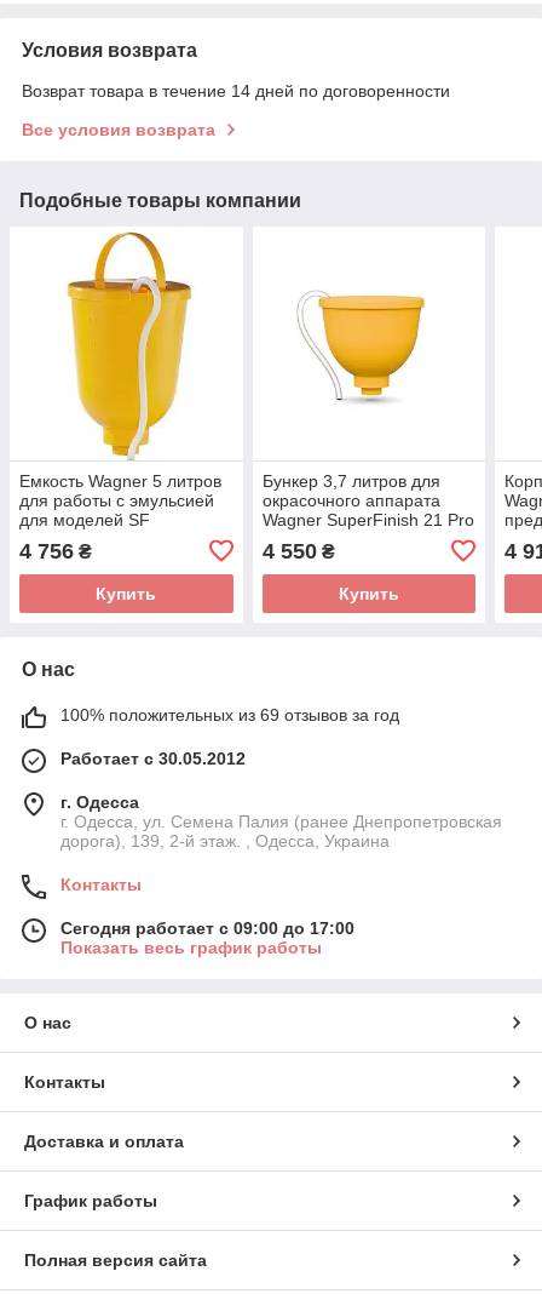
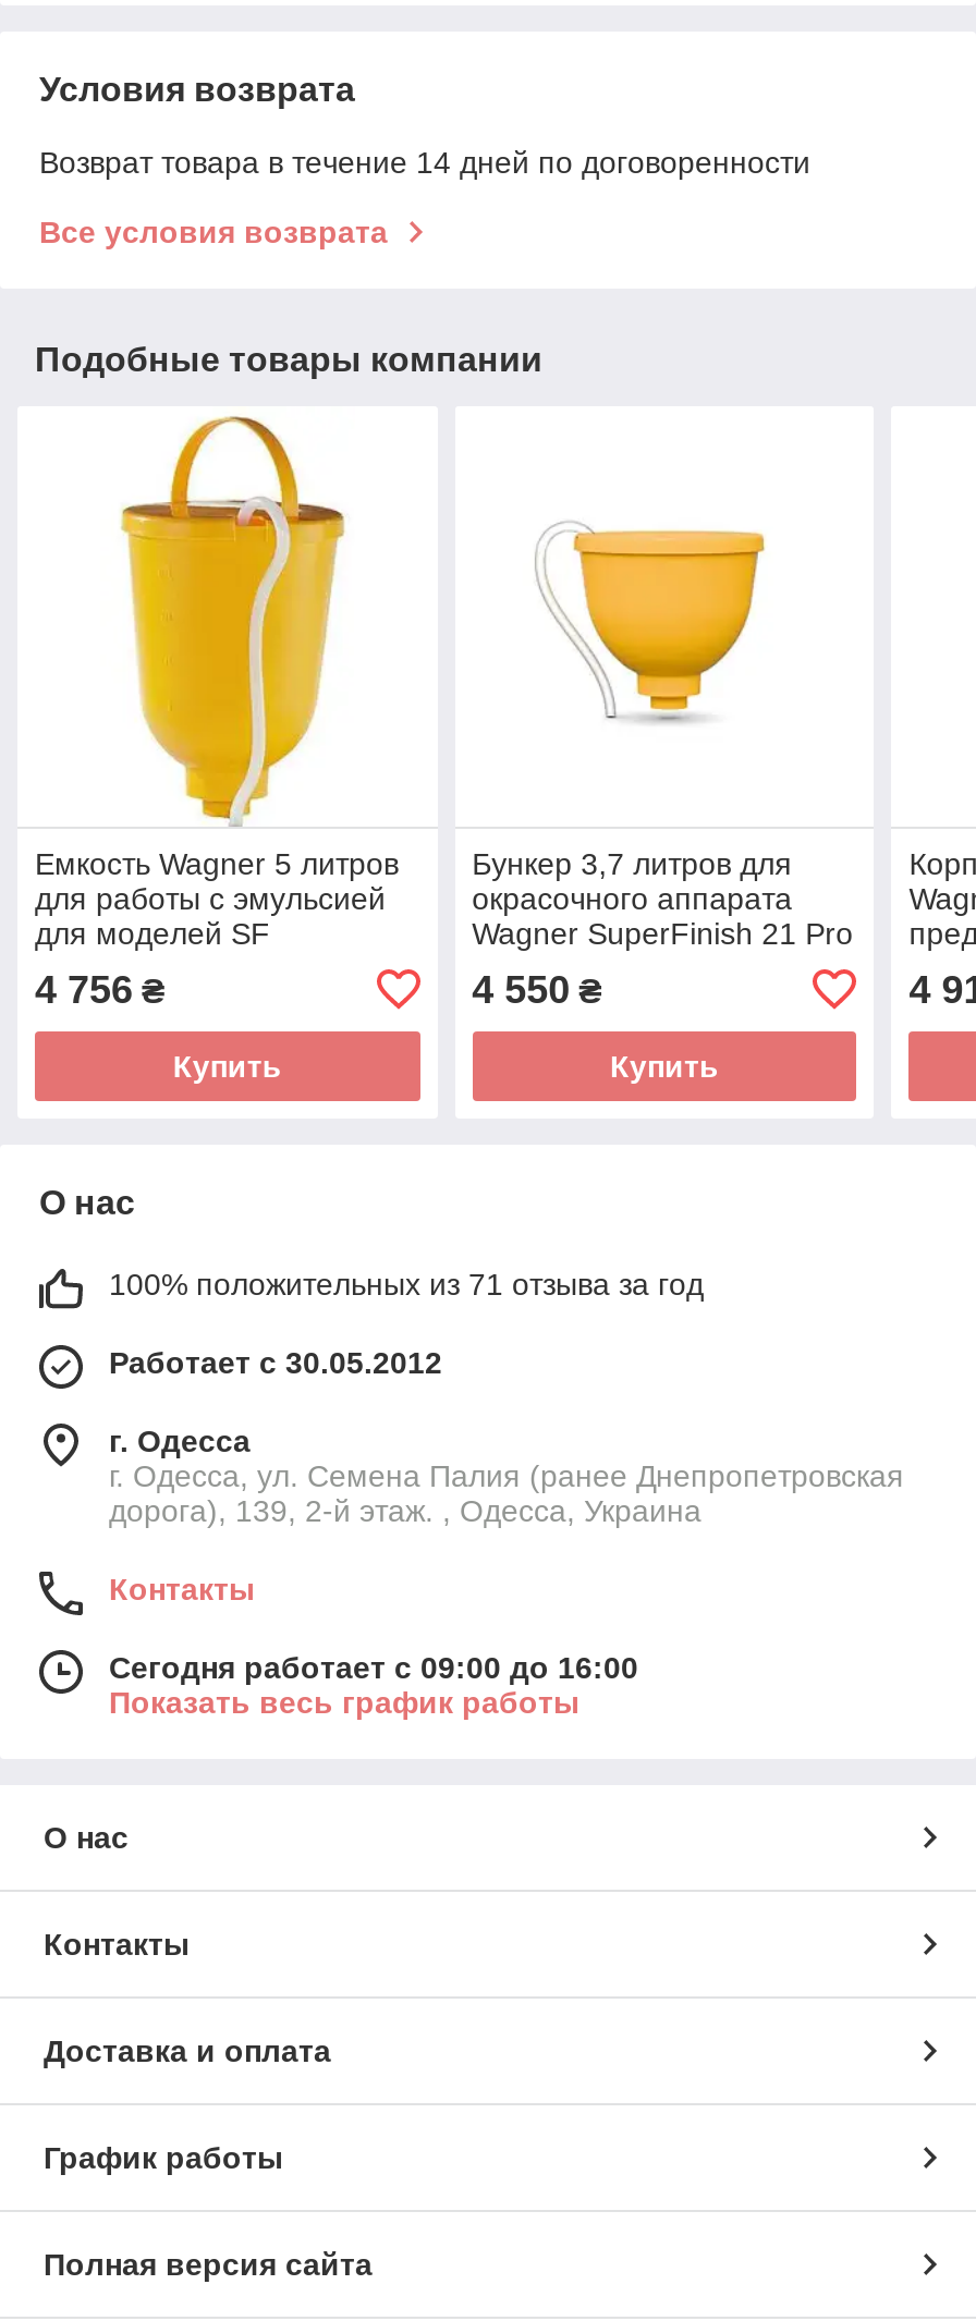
- 100% положительных из 69 отзывов за год
+ 100% положительных из 71 отзыва за год

- Сегодня работает с 09:00 до 17:00
+ Сегодня работает с 09:00 до 16:00
